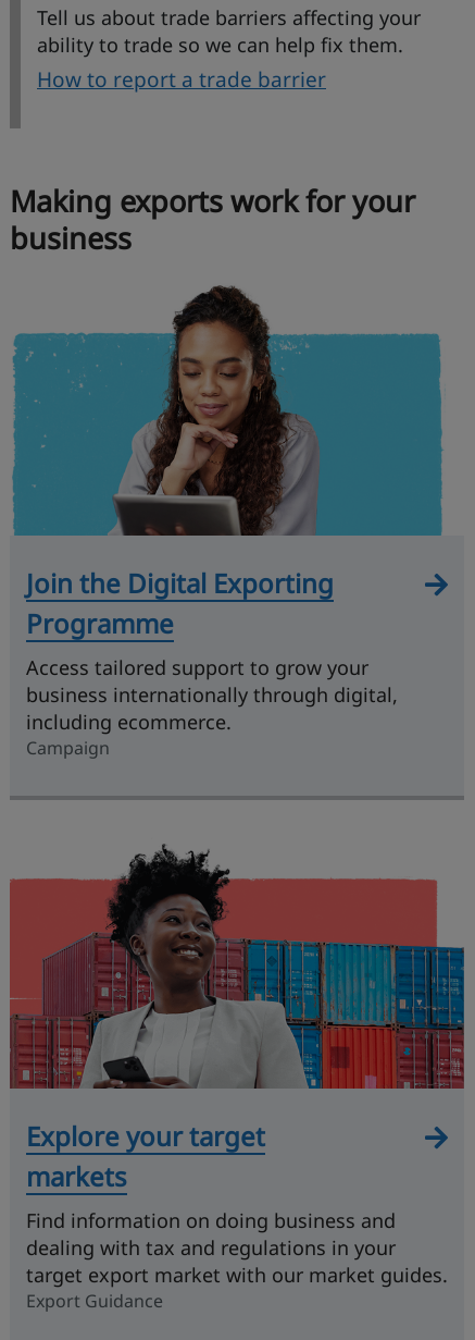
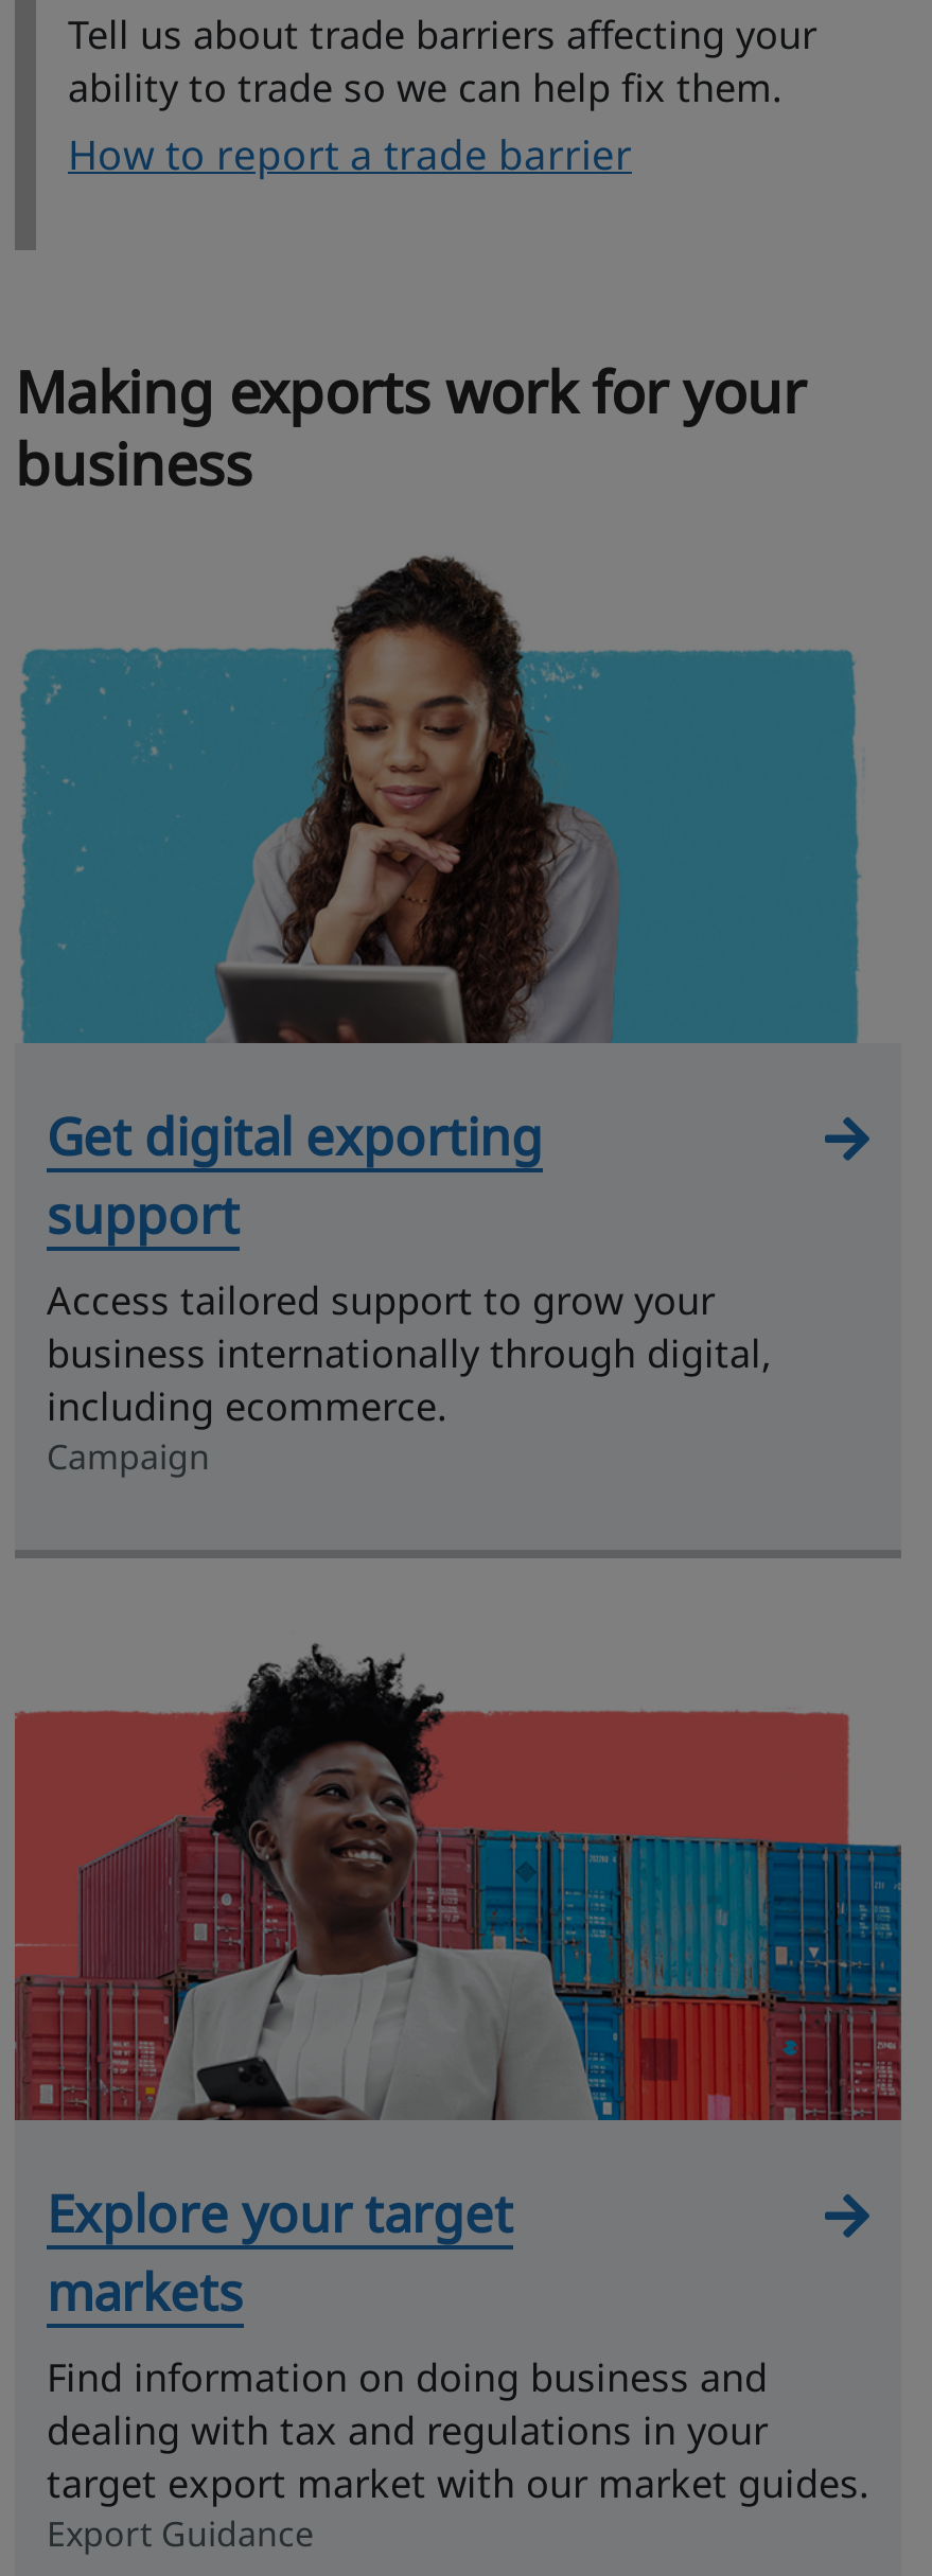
- Join the Digital Exporting
- Programme
+ Get digital exporting
+ support
